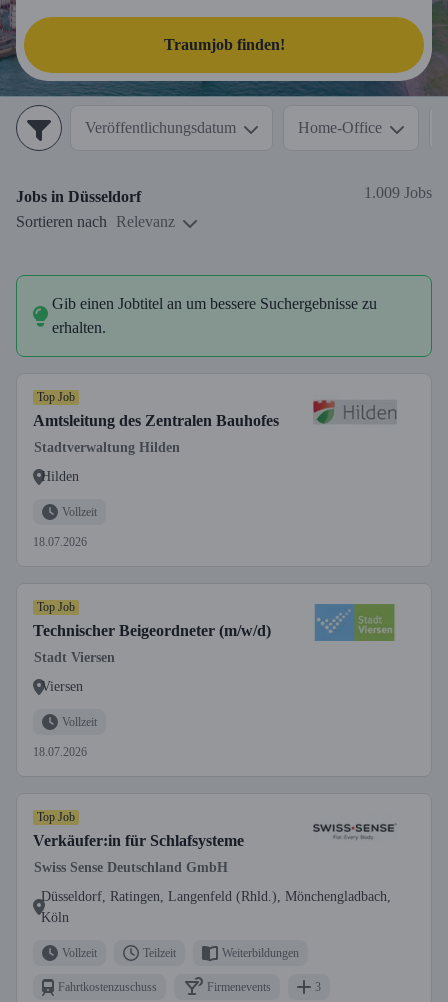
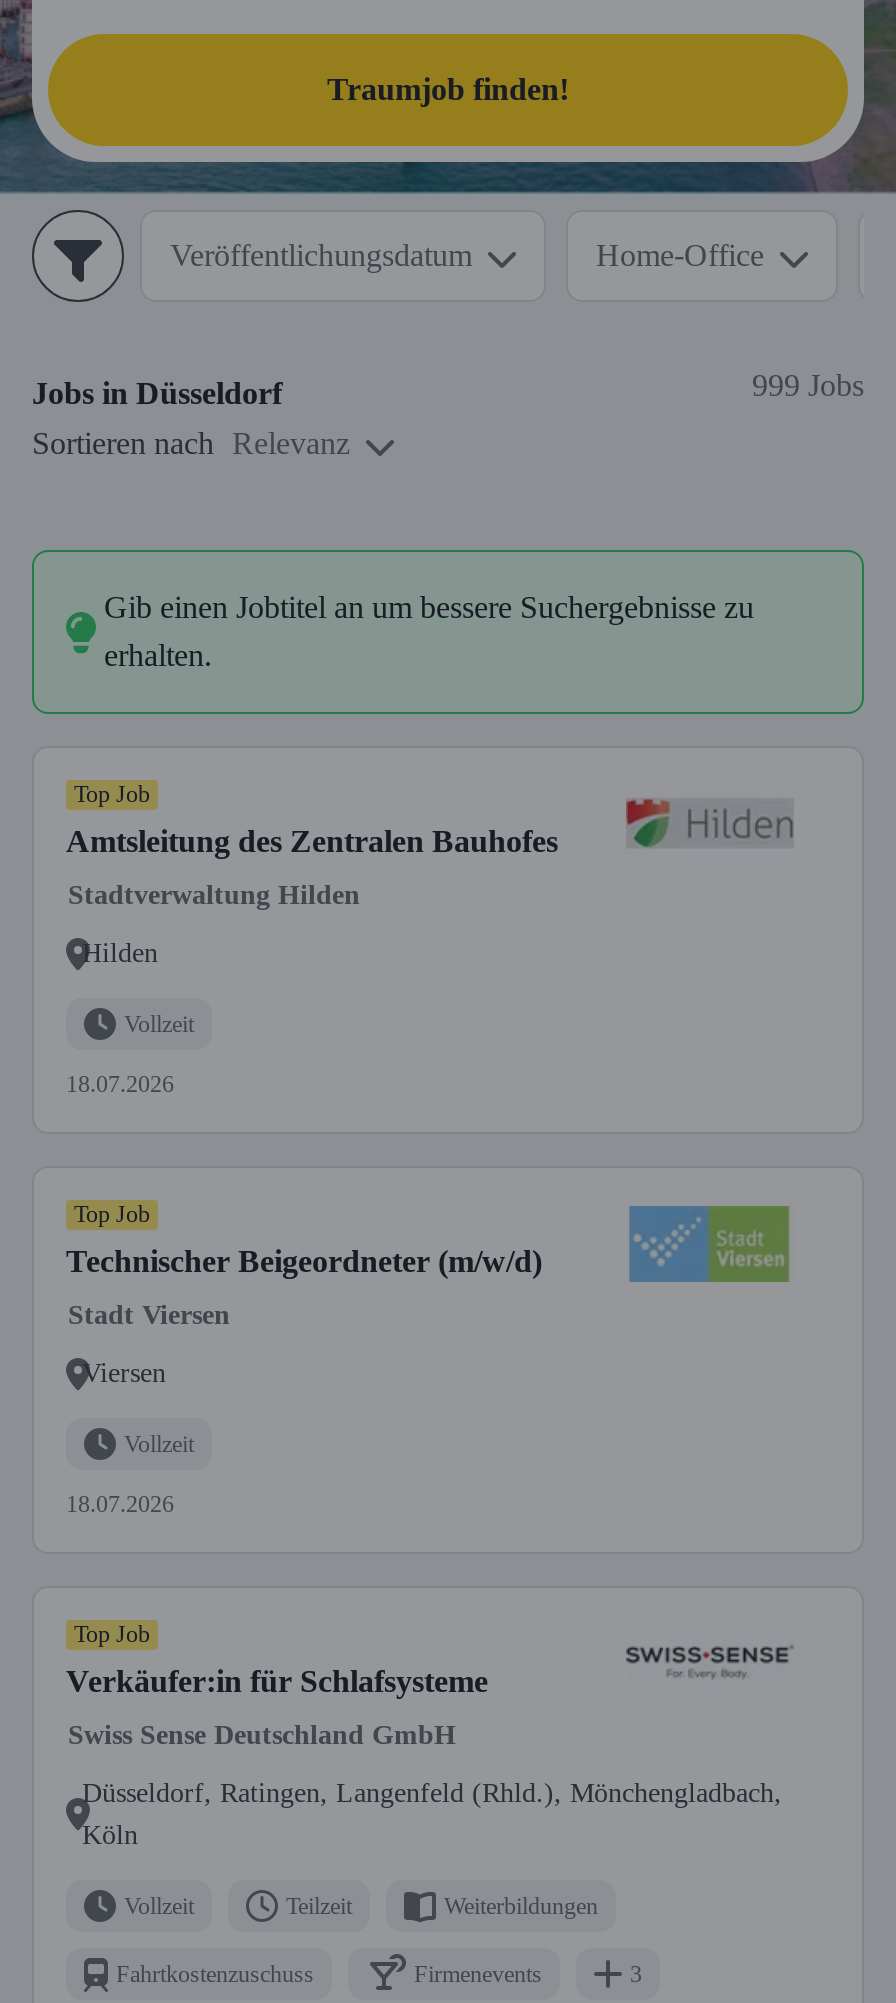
- 1.009 Jobs
+ 999 Jobs
